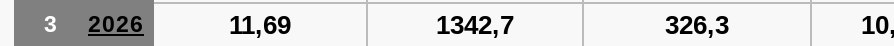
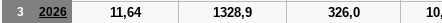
- 11,69
+ 11,64

- 1342,7
+ 1328,9

- 326,3
+ 326,0
